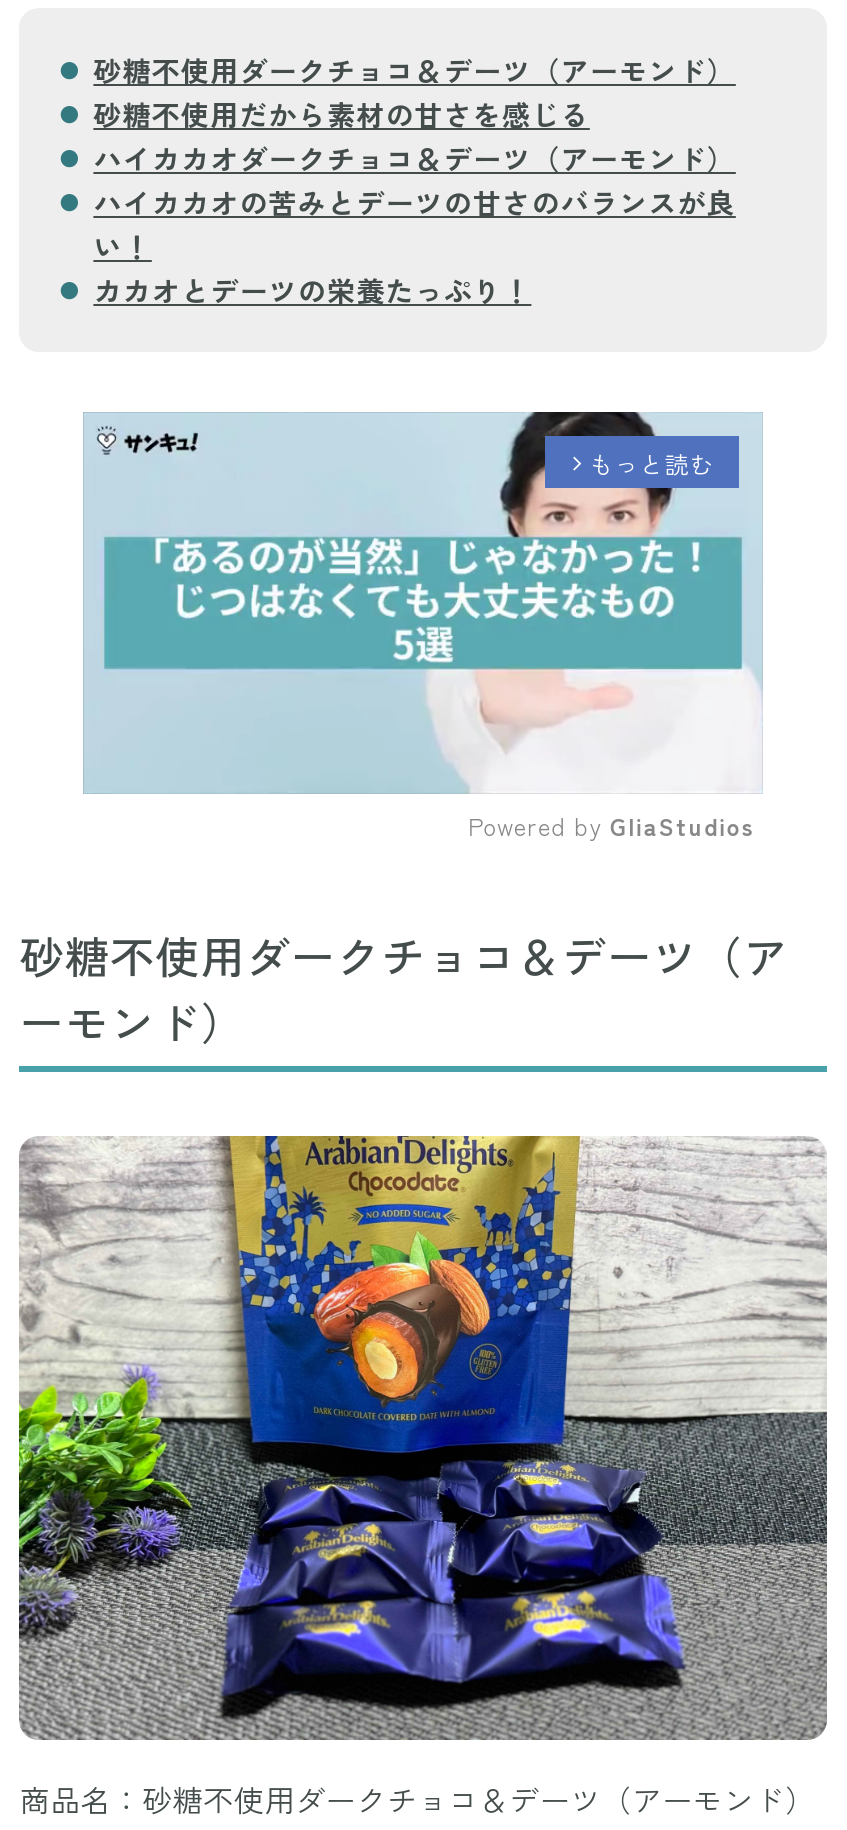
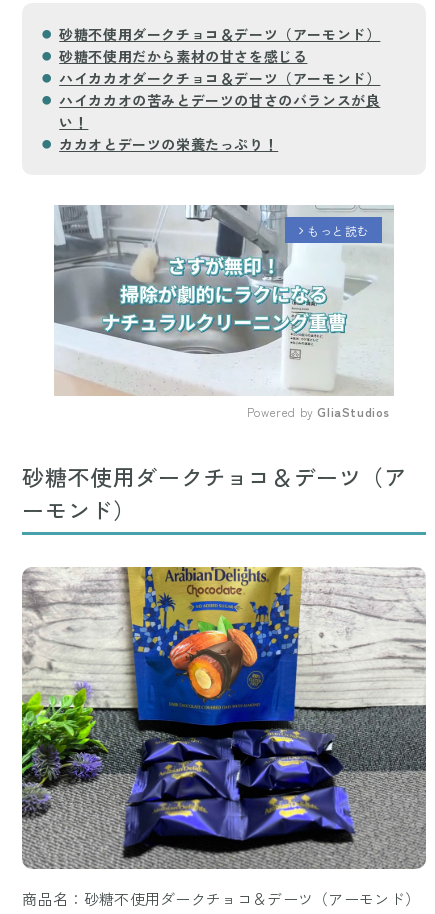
- [image]
+ [image]
